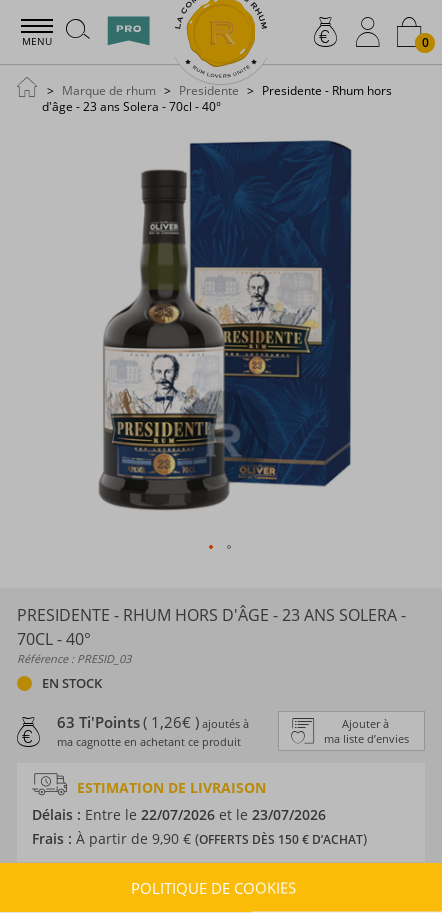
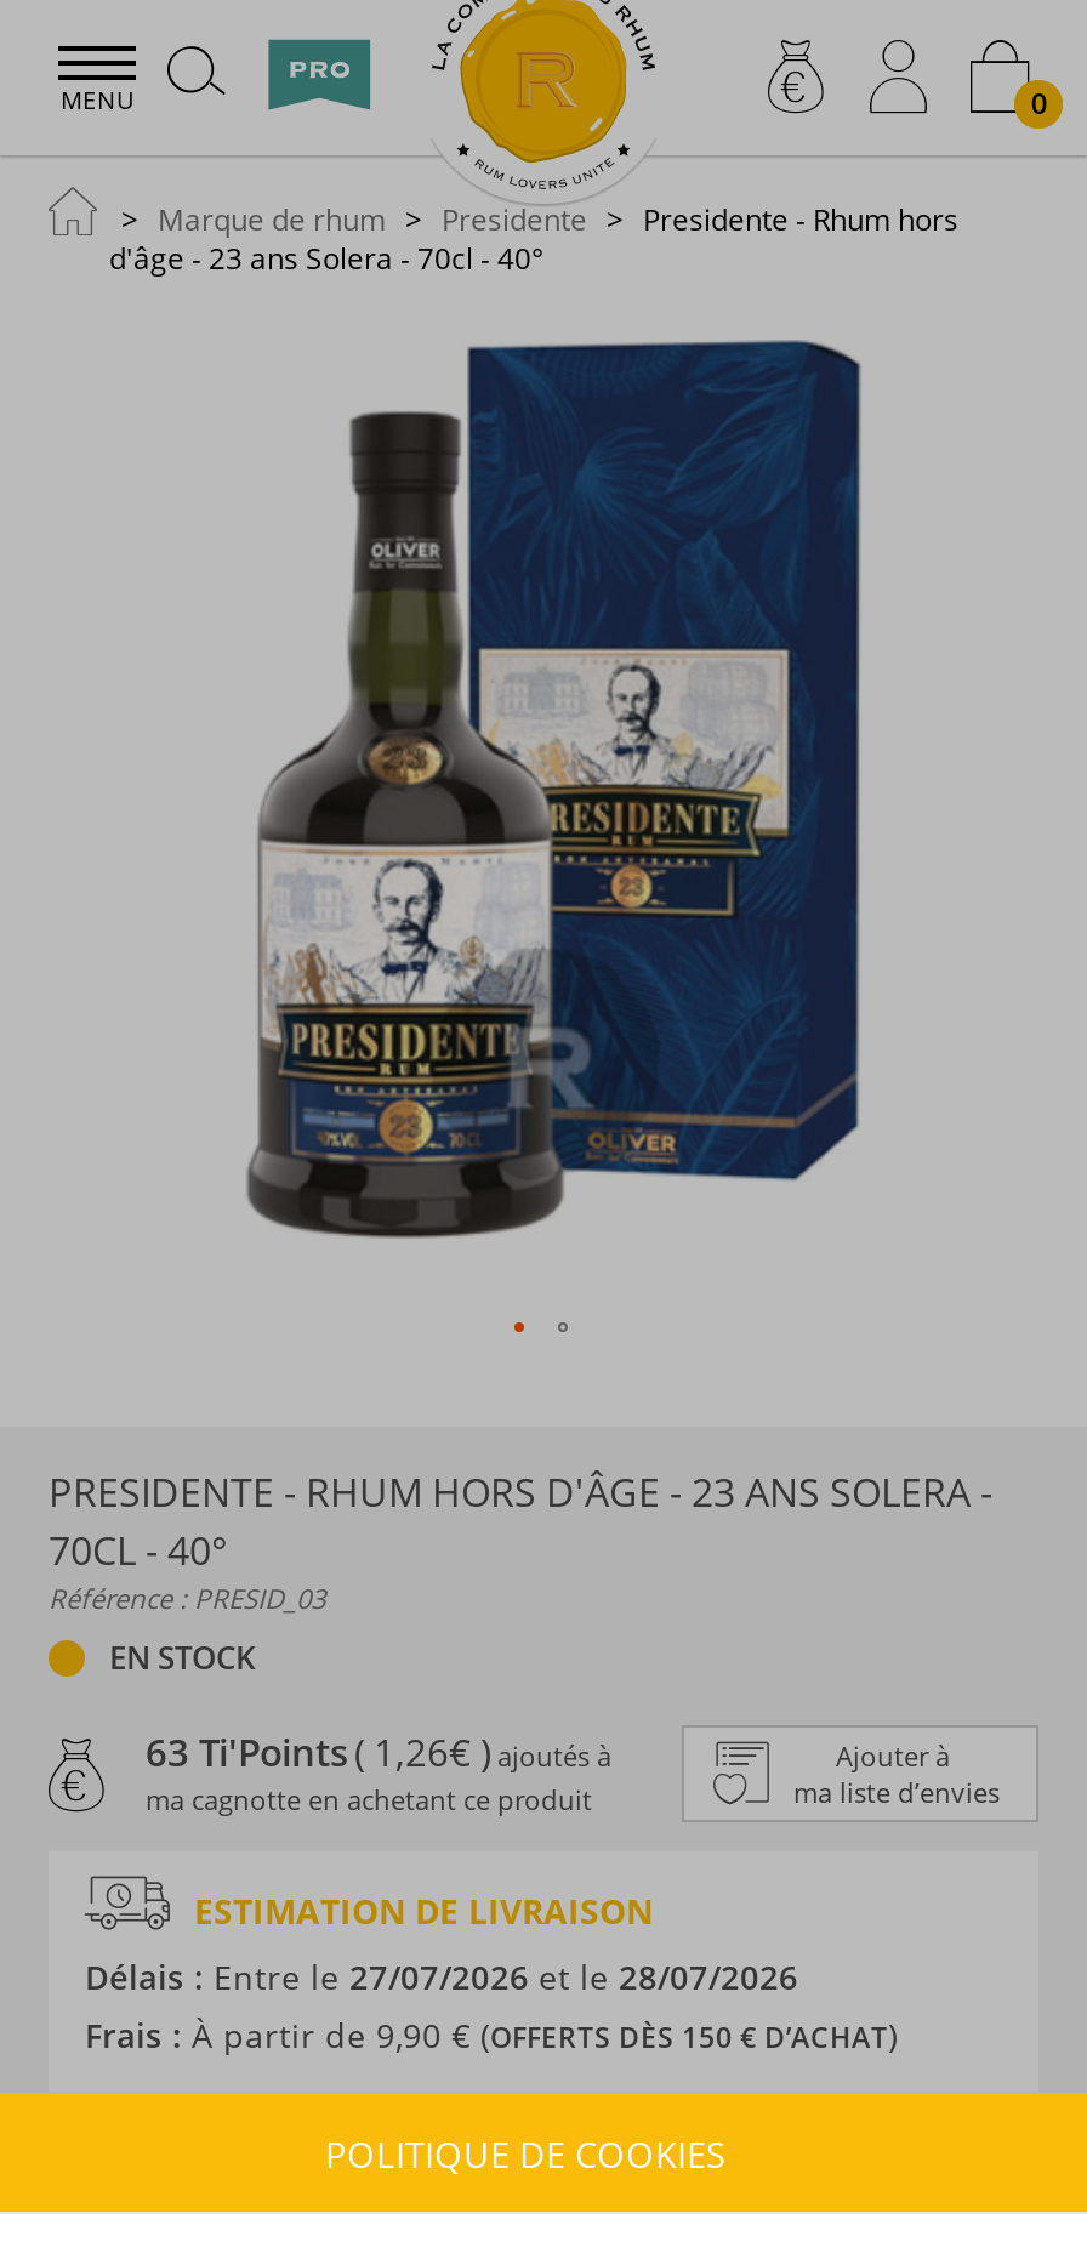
- Délais : Entre le 22/07/2026 et le 23/07/2026
+ Délais : Entre le 27/07/2026 et le 28/07/2026
